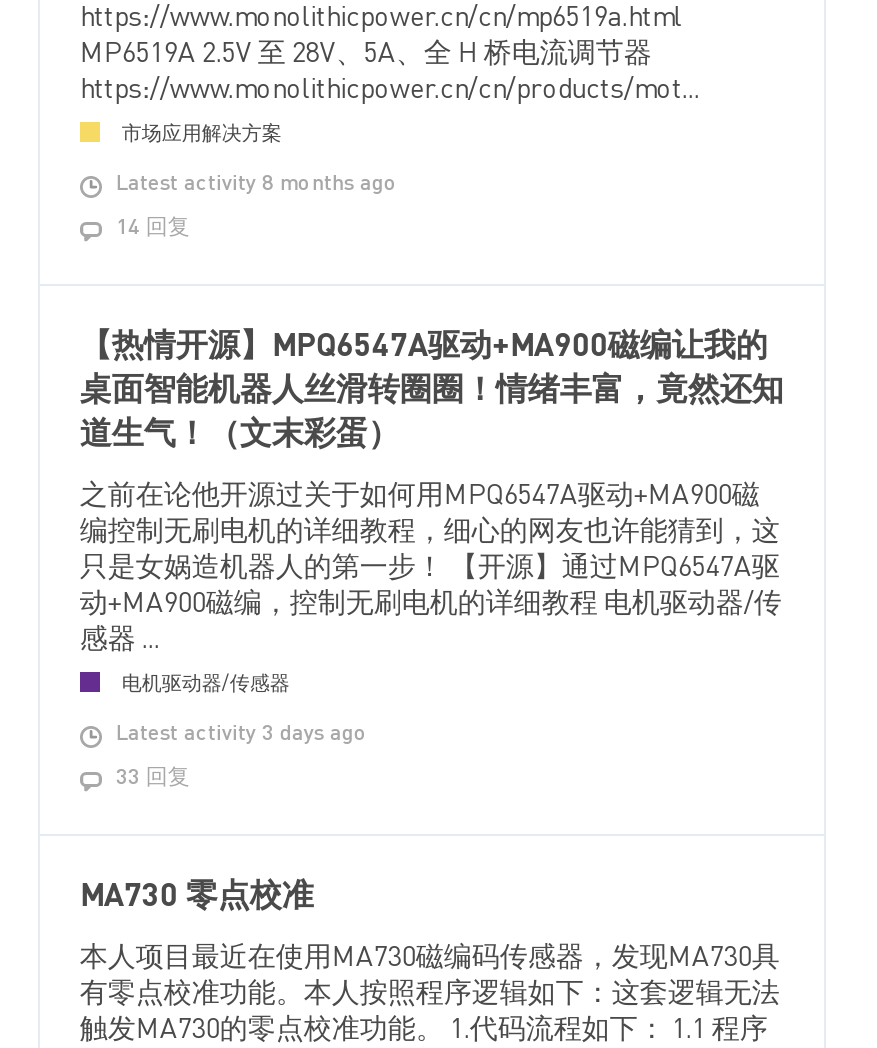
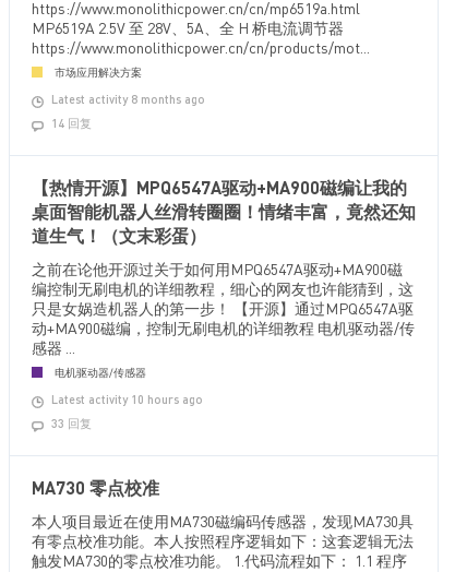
- Latest activity 3 days ago
+ Latest activity 10 hours ago
